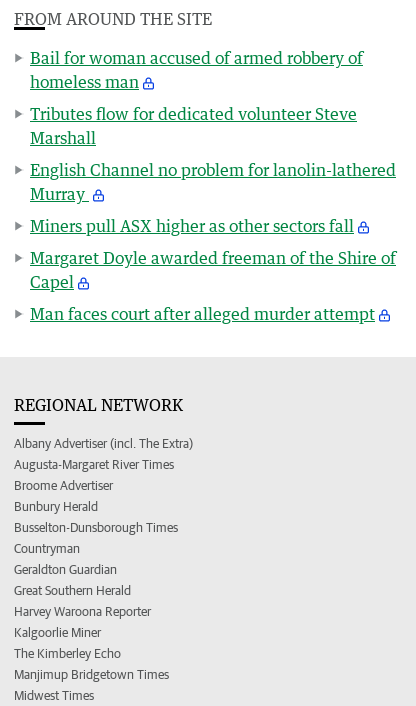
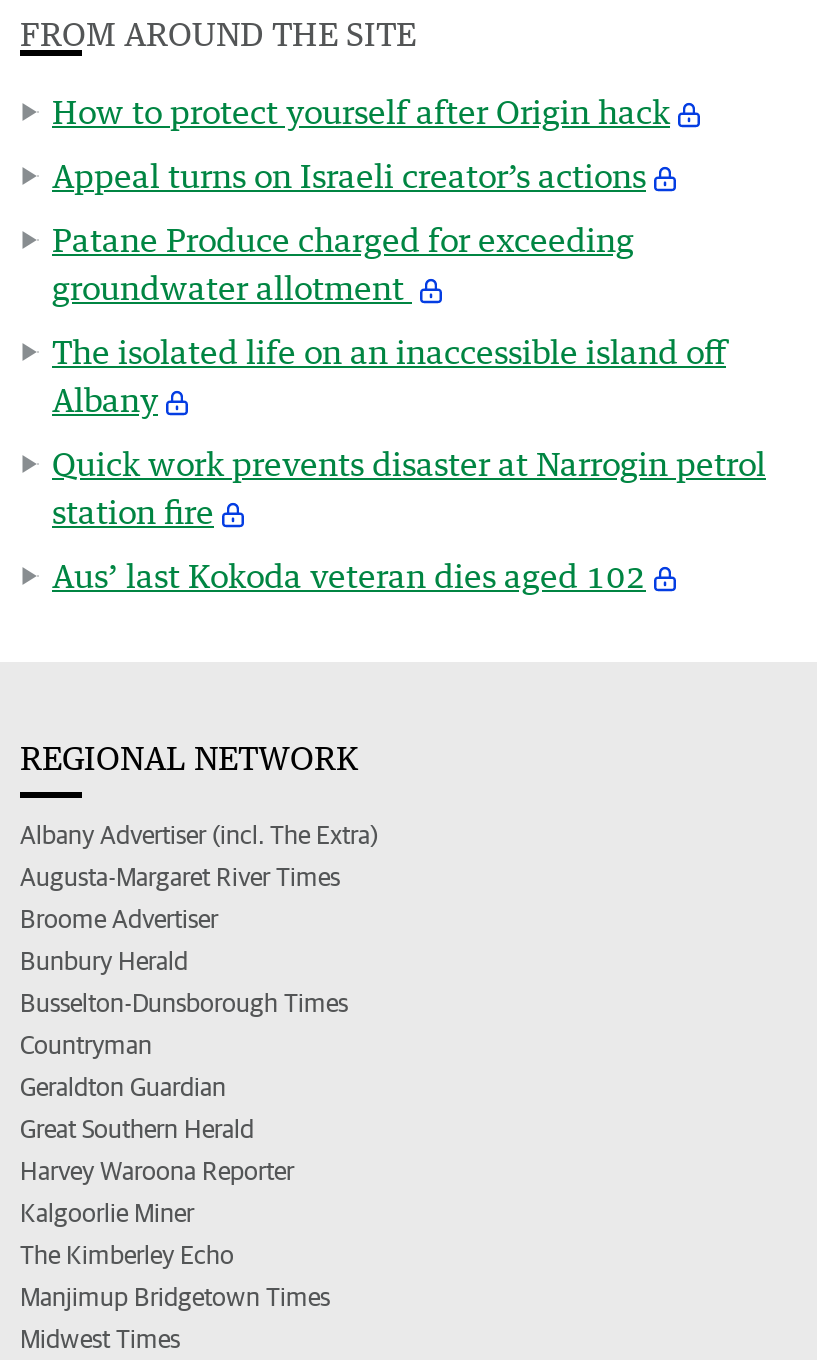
- Bail for woman accused of armed robbery of
- homeless man
+ How to protect yourself after Origin hack

- Tributes flow for dedicated volunteer Steve
- Marshall
+ Appeal turns on Israeli creator’s actions

- English Channel no problem for lanolin-lathered
- Murray
+ Patane Produce charged for exceeding
+ groundwater allotment

- Miners pull ASX higher as other sectors fall
+ The isolated life on an inaccessible island off
+ Albany

- Margaret Doyle awarded freeman of the Shire of
- Capel
+ Quick work prevents disaster at Narrogin petrol
+ station fire

- Man faces court after alleged murder attempt
+ Aus’ last Kokoda veteran dies aged 102
